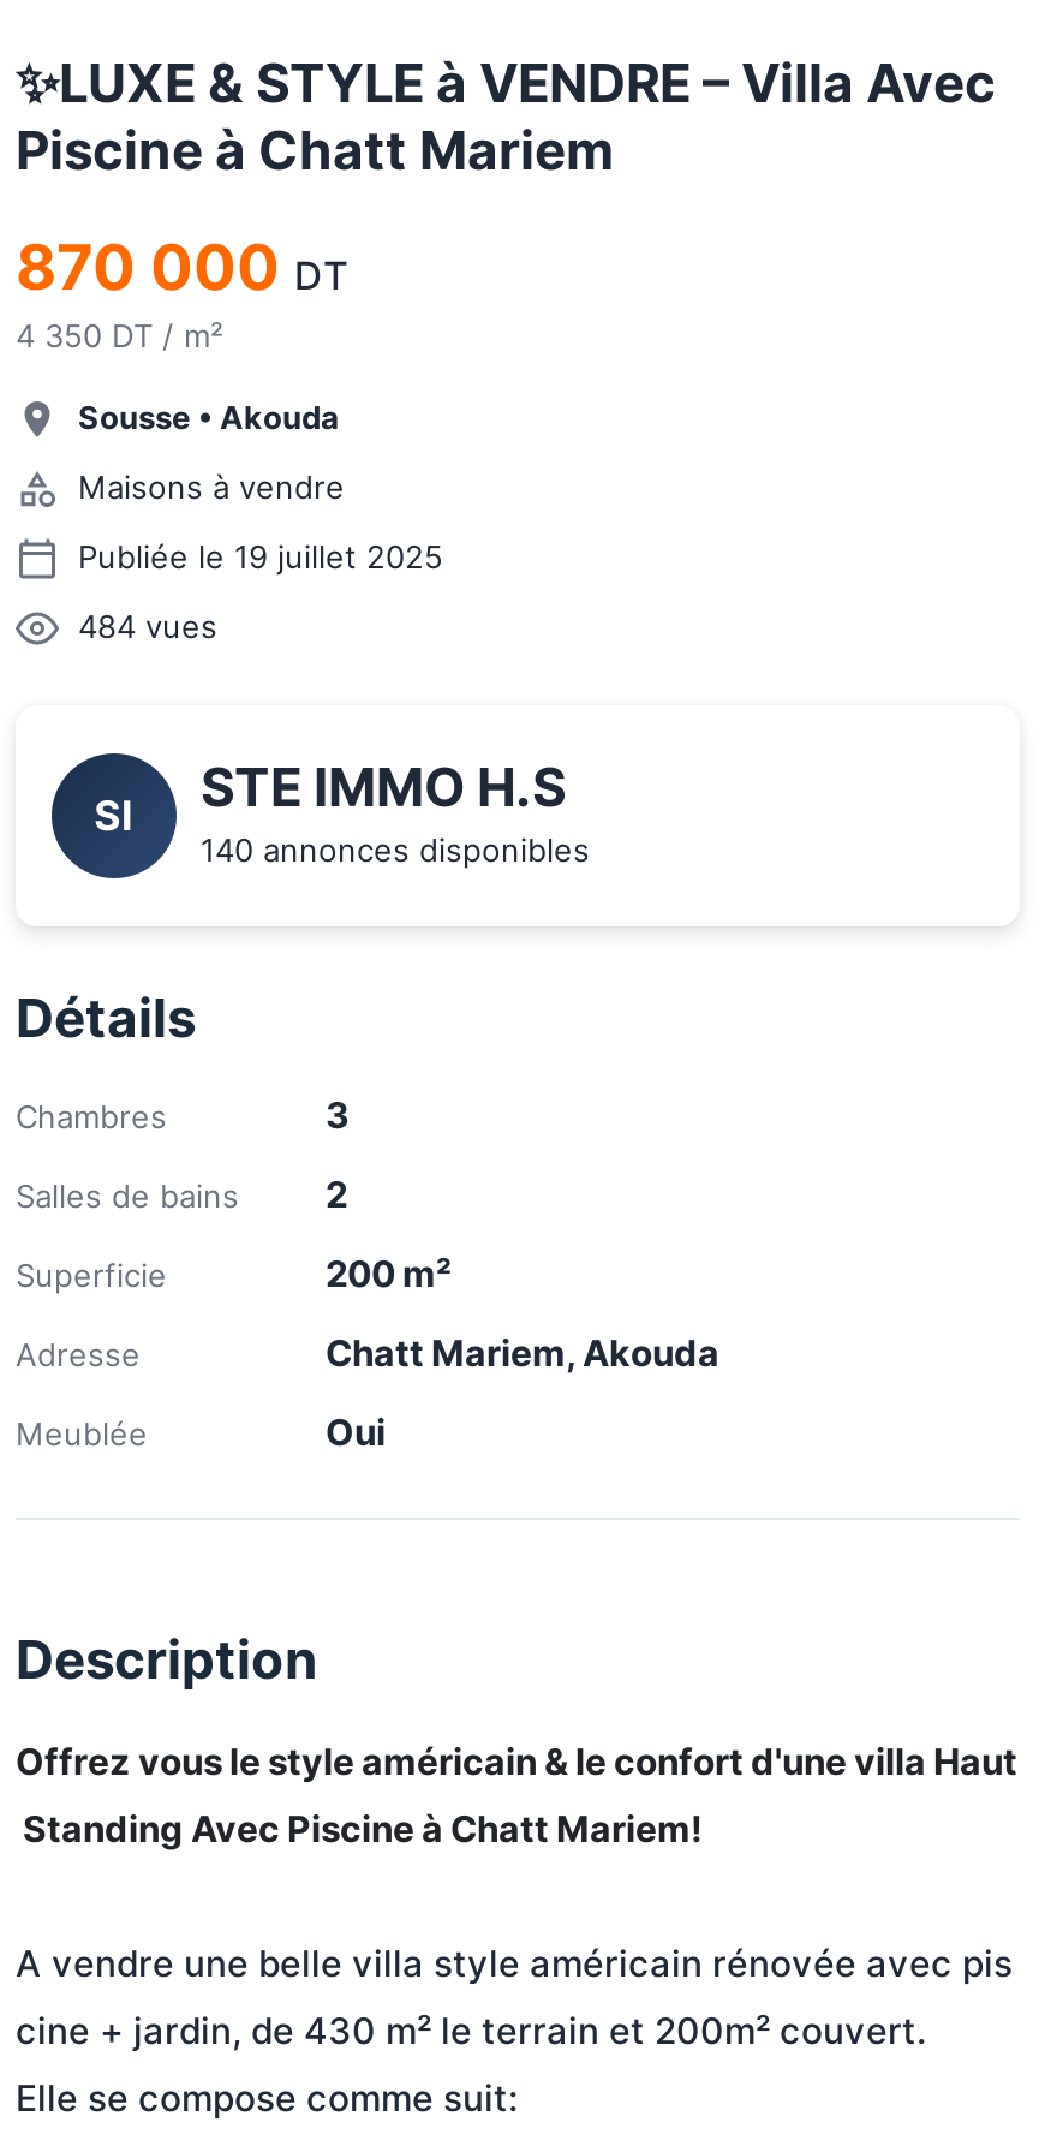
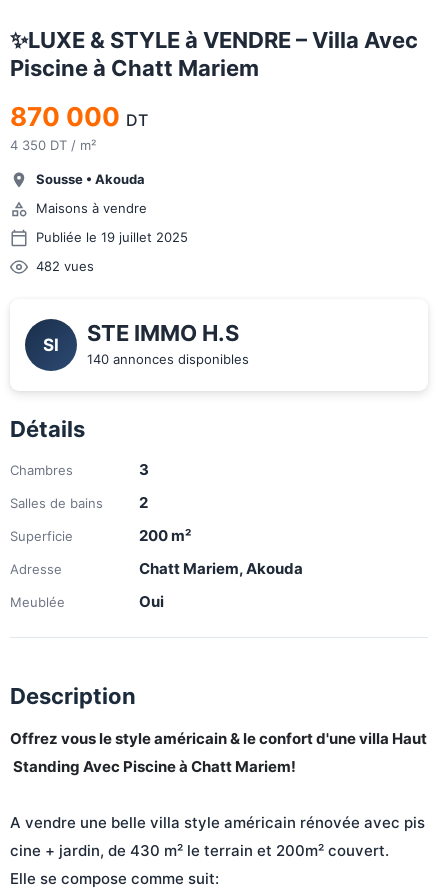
- 484 vues
+ 482 vues
